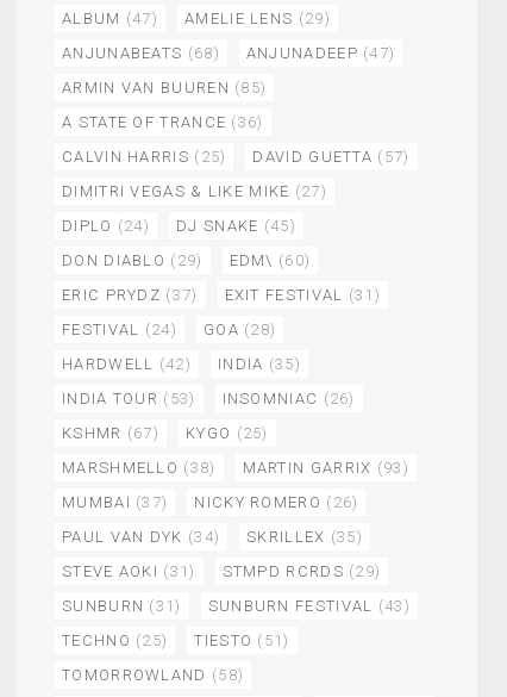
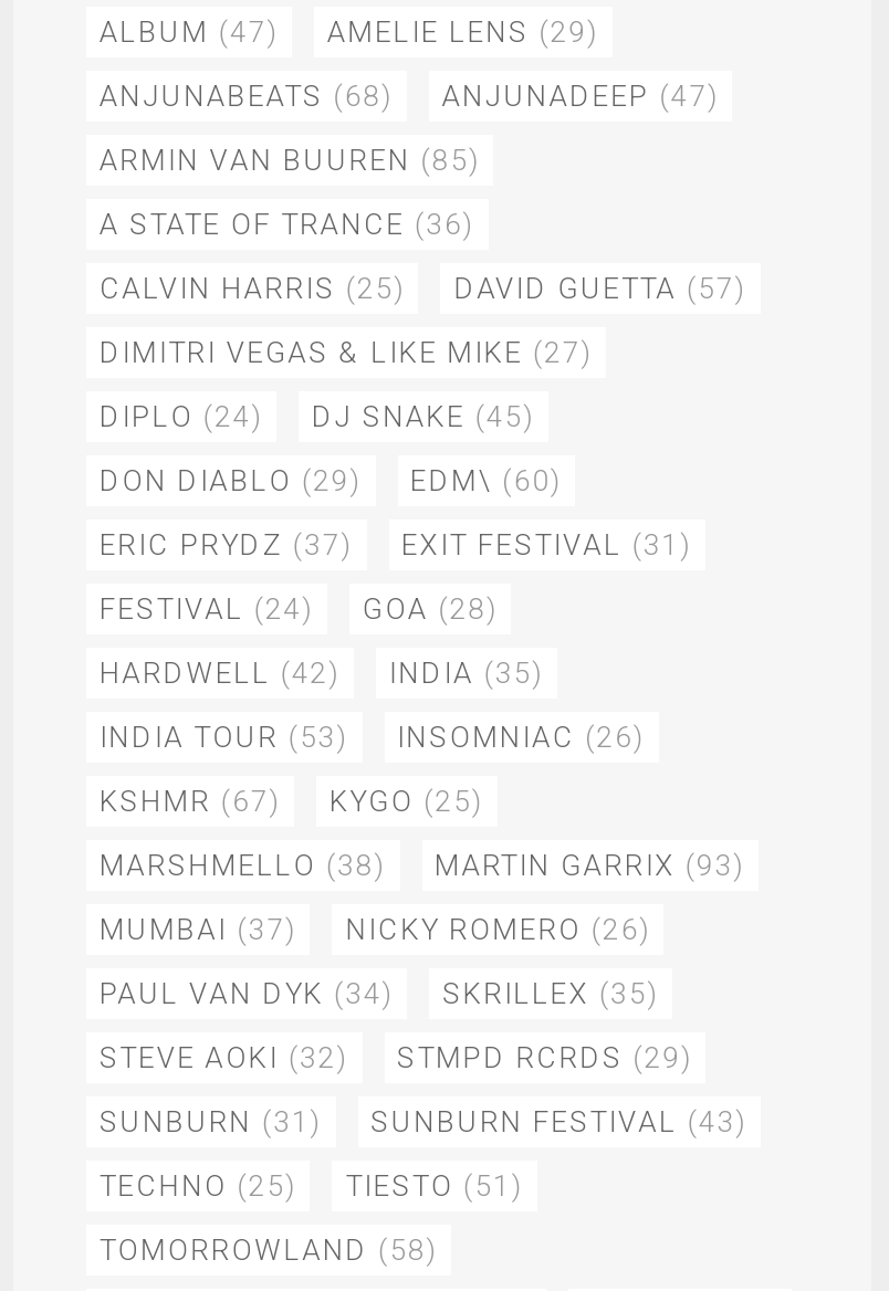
- STEVE AOKI (31) STMPD RCRDS (29)
+ STEVE AOKI (32) STMPD RCRDS (29)
